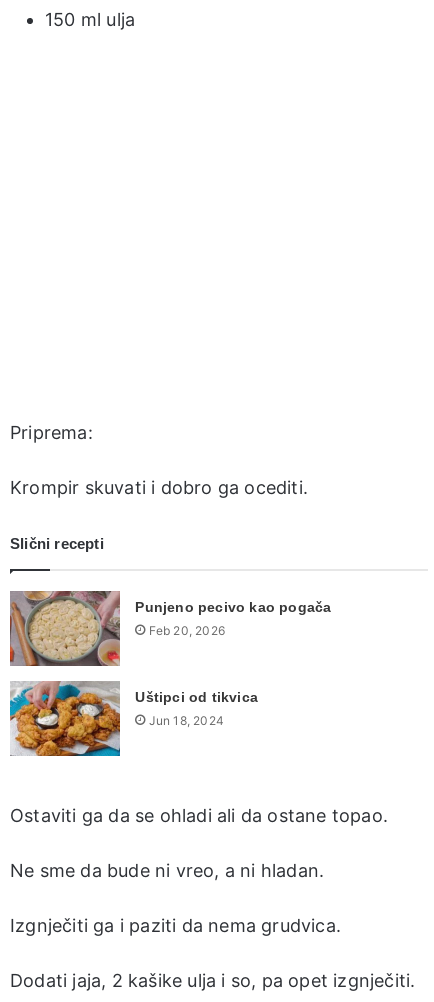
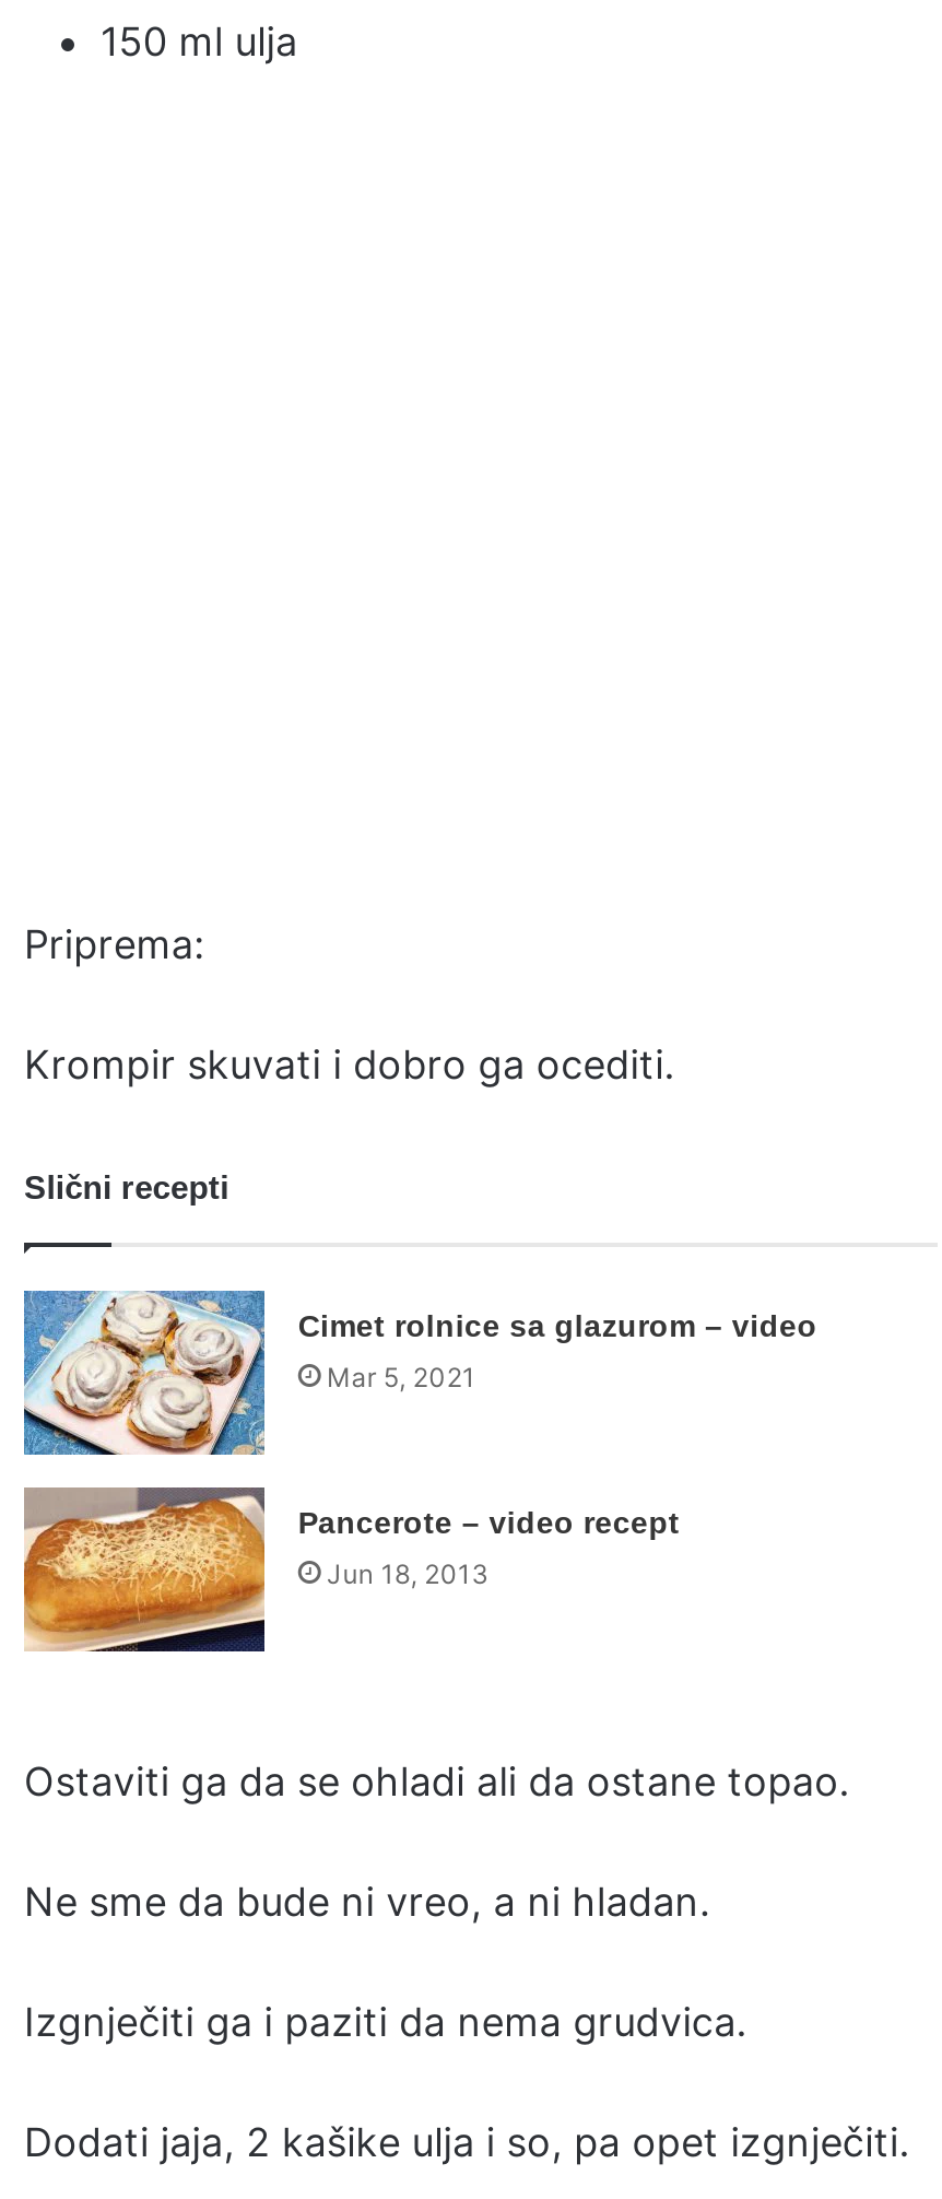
- [image]
- Punjeno pecivo kao pogača
+ [image]
+ Cimet rolnice sa glazurom – video

- Feb 20, 2026
+ Mar 5, 2021

- [image]
- Uštipci od tikvica
+ [image]
+ Pancerote – video recept

- Jun 18, 2024
+ Jun 18, 2013
